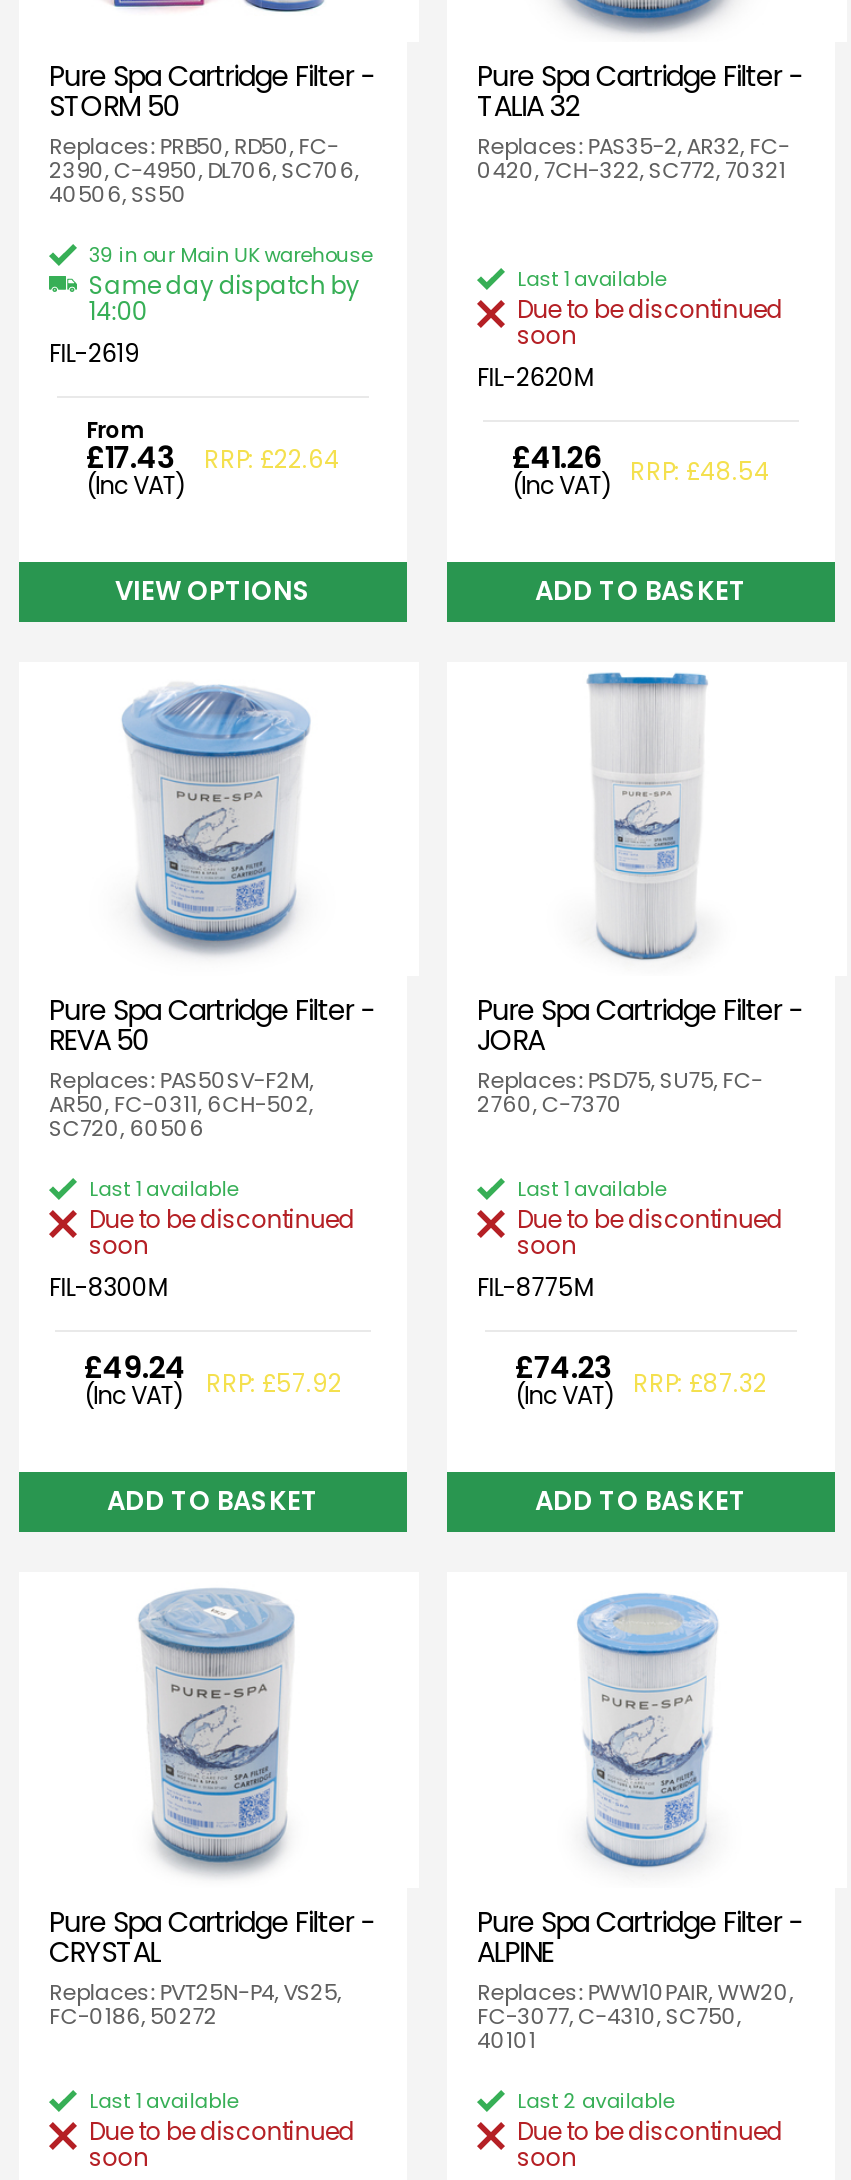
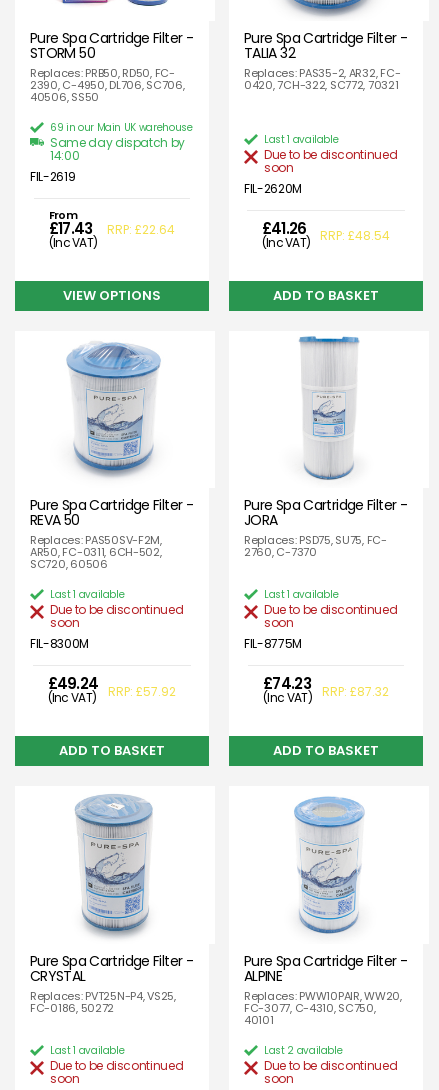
- 39 in our Main UK warehouse
+ 69 in our Main UK warehouse
